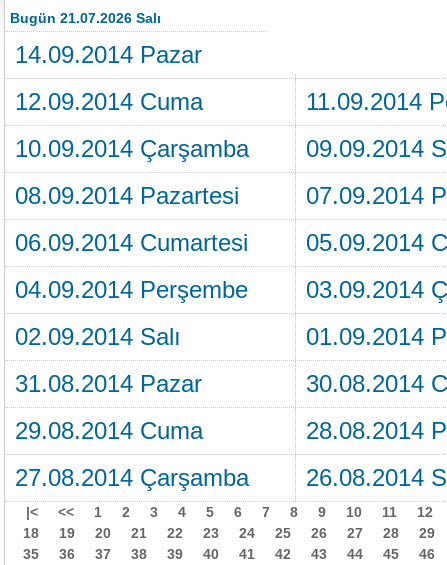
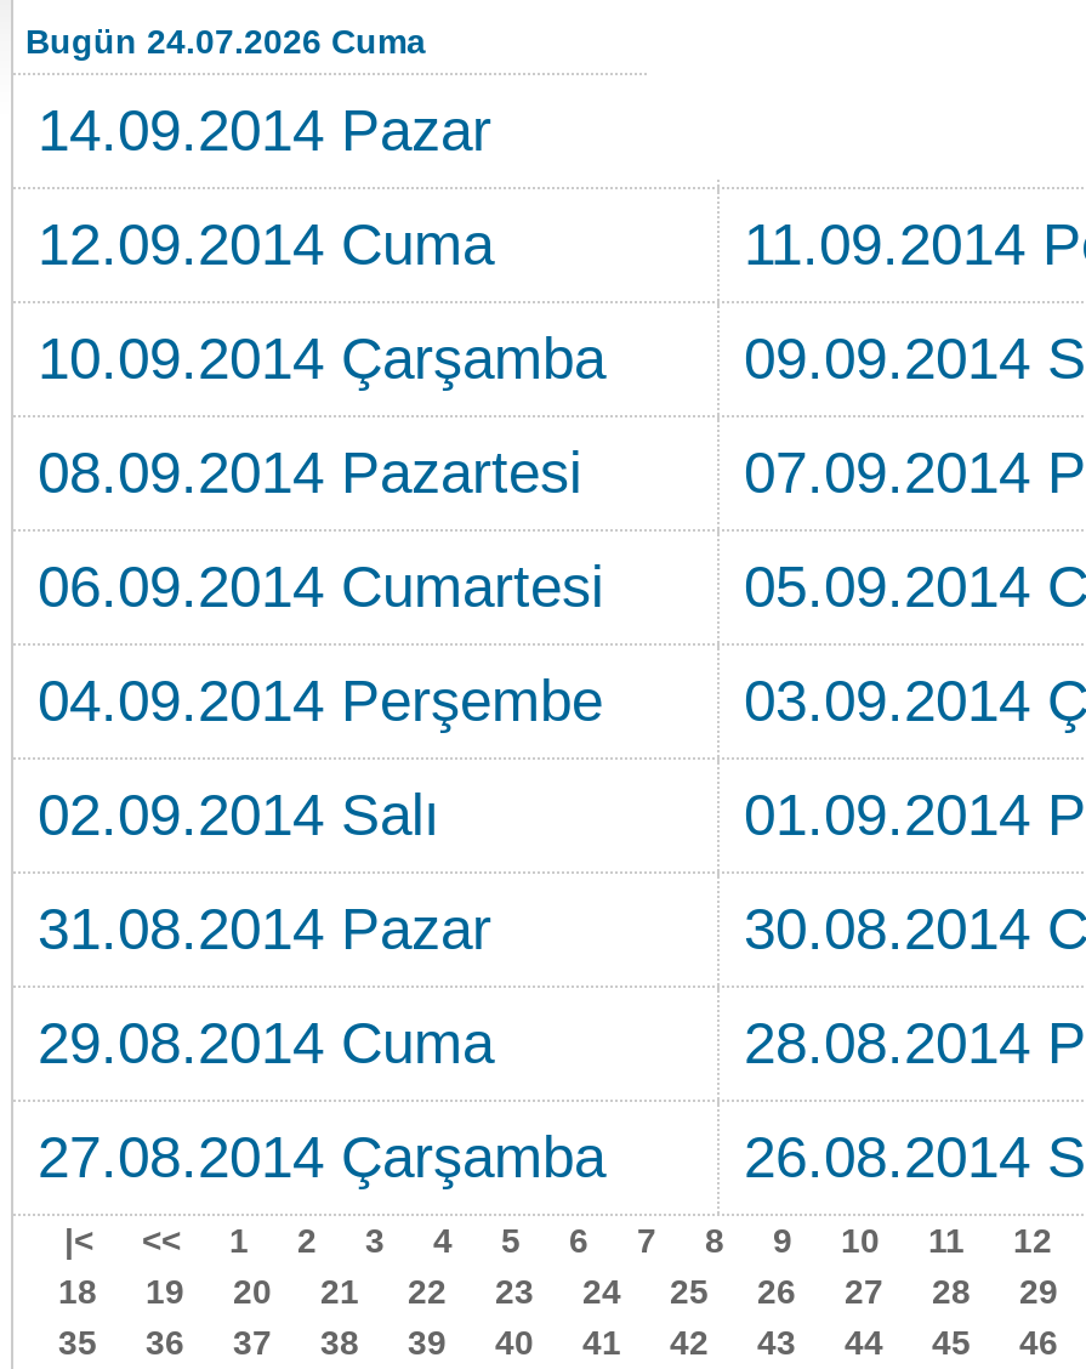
- Bugün 21.07.2026 Salı
+ Bugün 24.07.2026 Cuma
